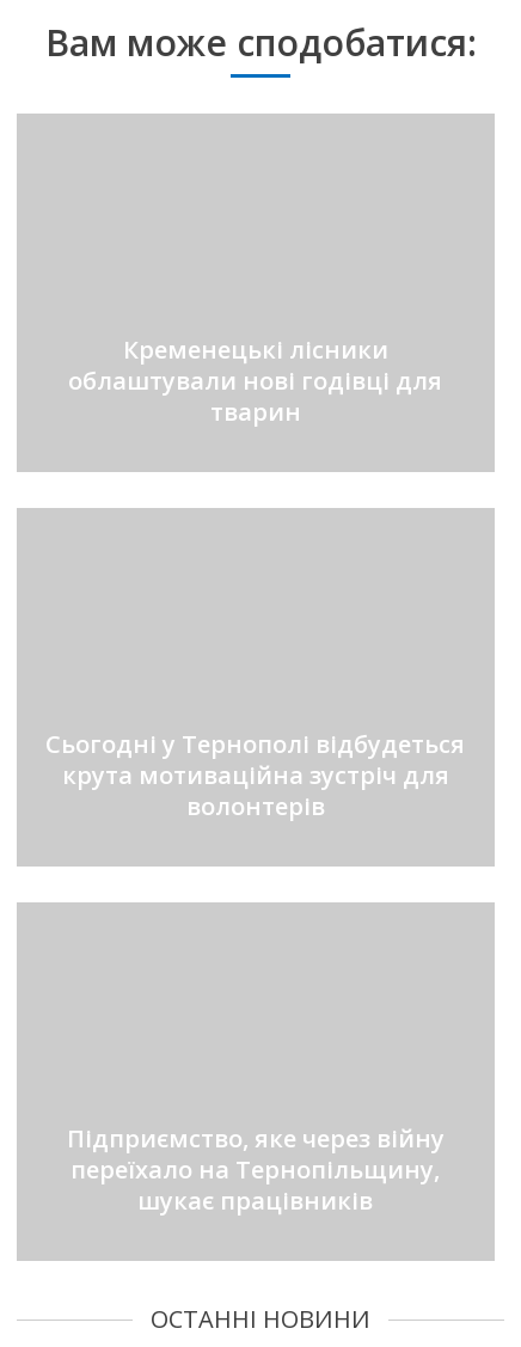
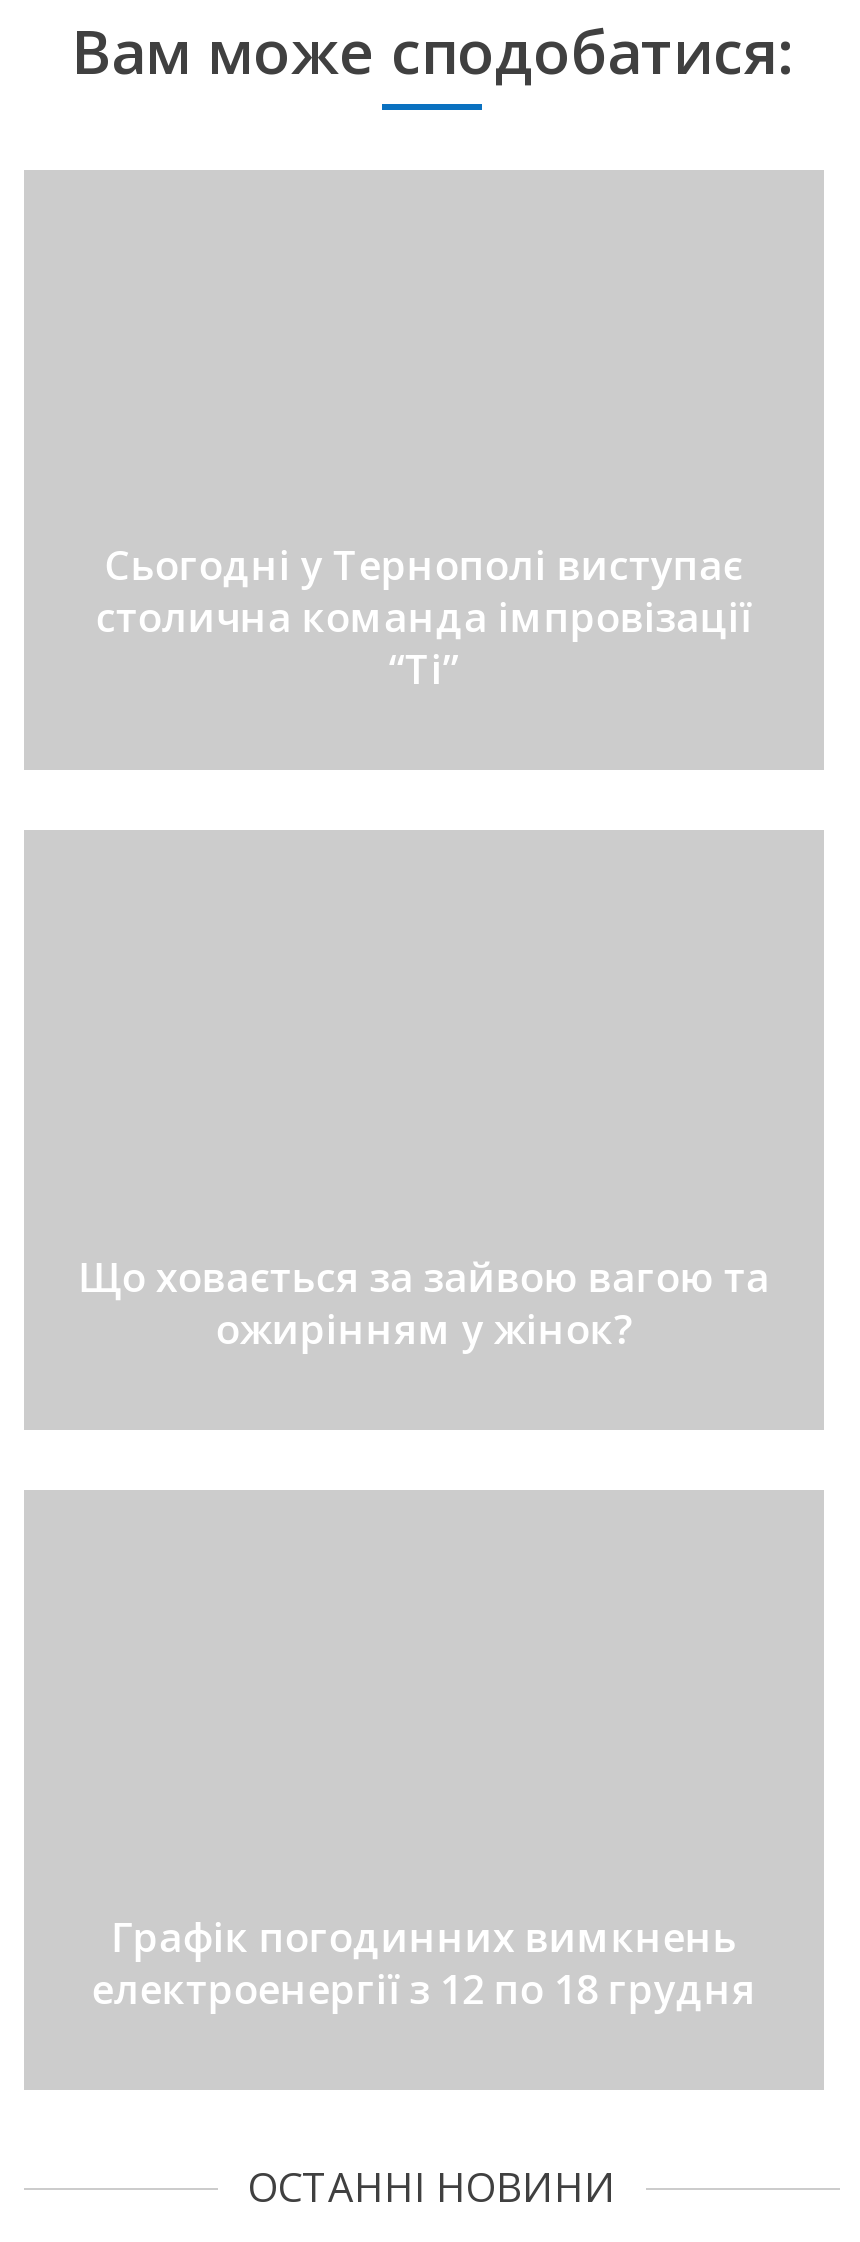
- Кременецькі лісники
- облаштували нові годівці для
- тварин
+ Сьогодні у Тернополі виступає
+ столична команда імпровізації
+ “Ті”

- Сьогодні у Тернополі відбудеться
- крута мотиваційна зустріч для
- волонтерів
+ Що ховається за зайвою вагою та
+ ожирінням у жінок?

- Підприємство, яке через війну
- переїхало на Тернопільщину,
- шукає працівників
+ Графік погодинних вимкнень
+ електроенергії з 12 по 18 грудня
